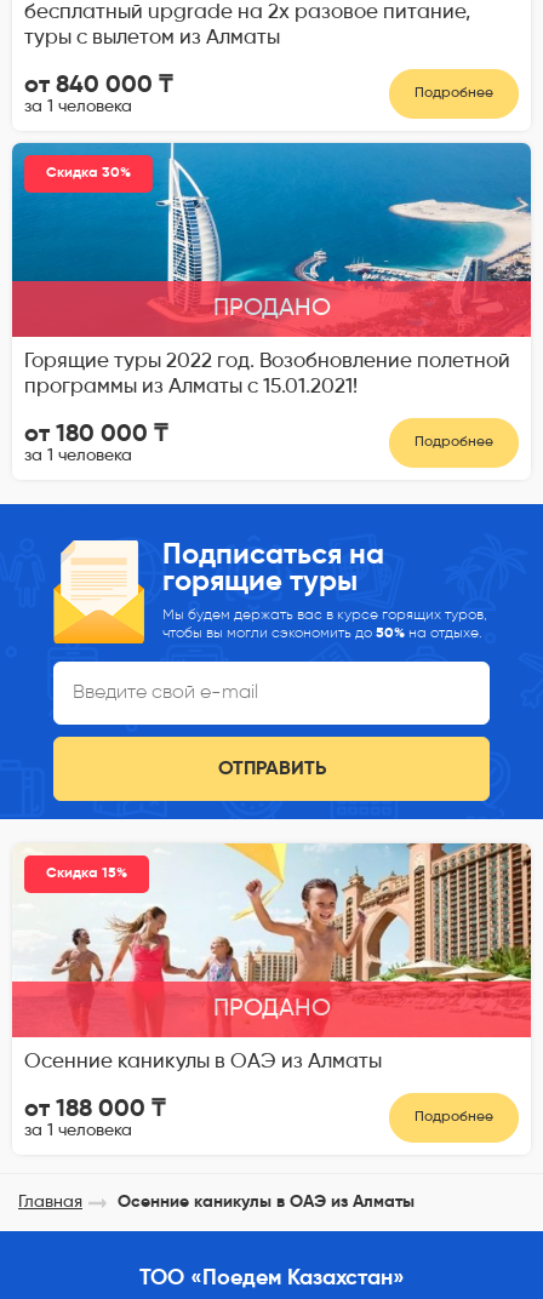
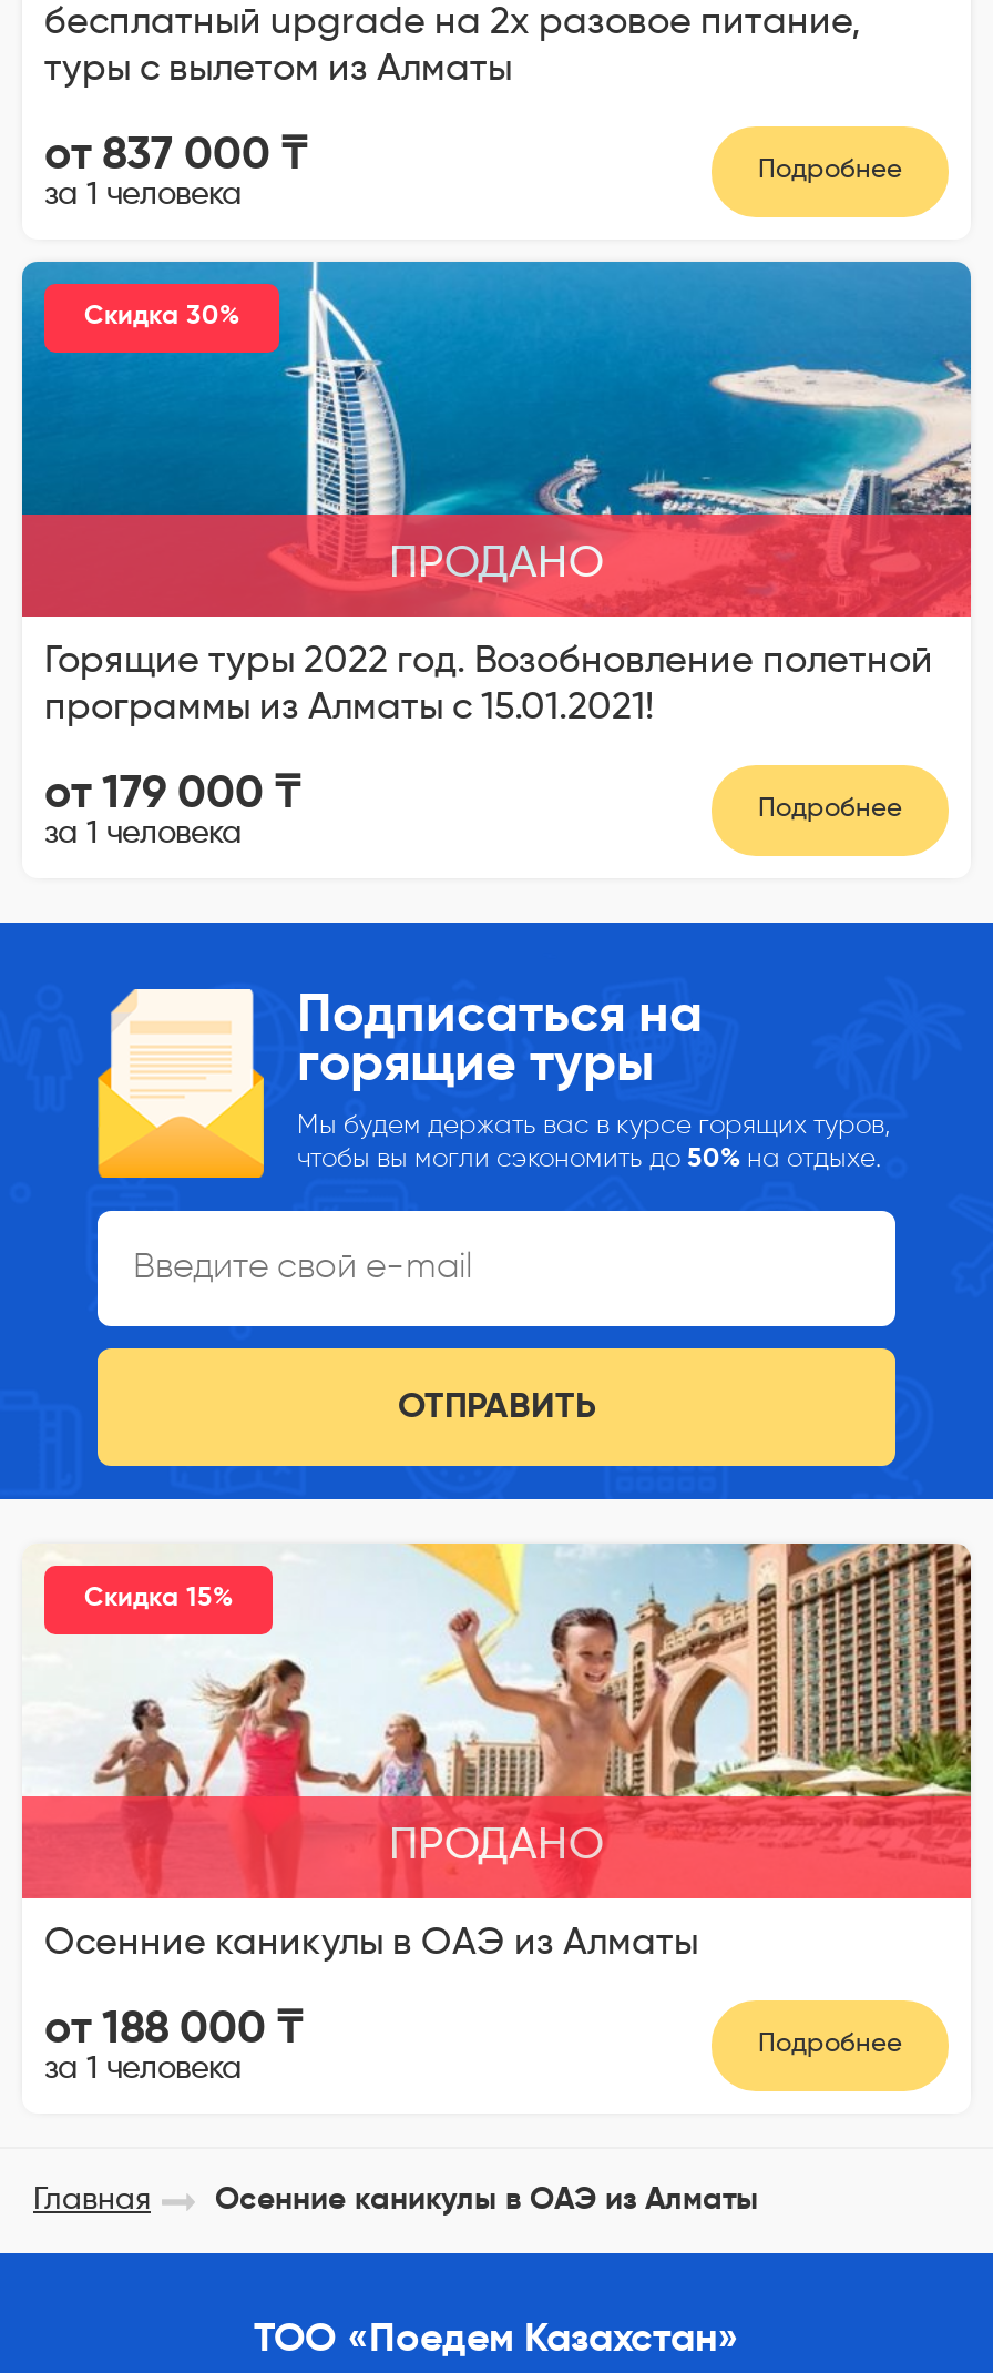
- от 840 000 ₸
+ от 837 000 ₸

- от 180 000 ₸
+ от 179 000 ₸
